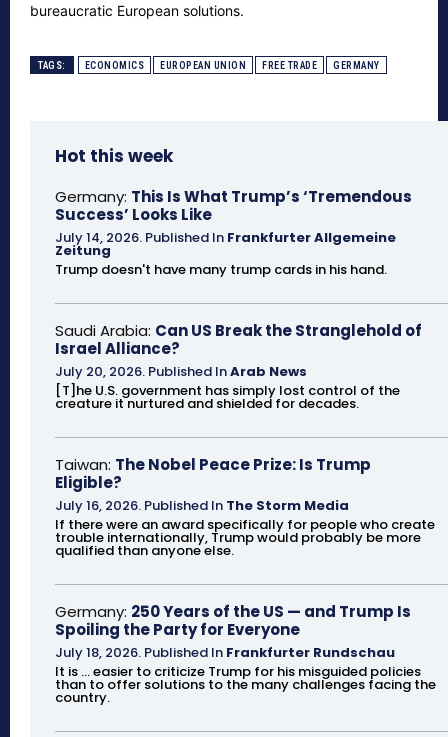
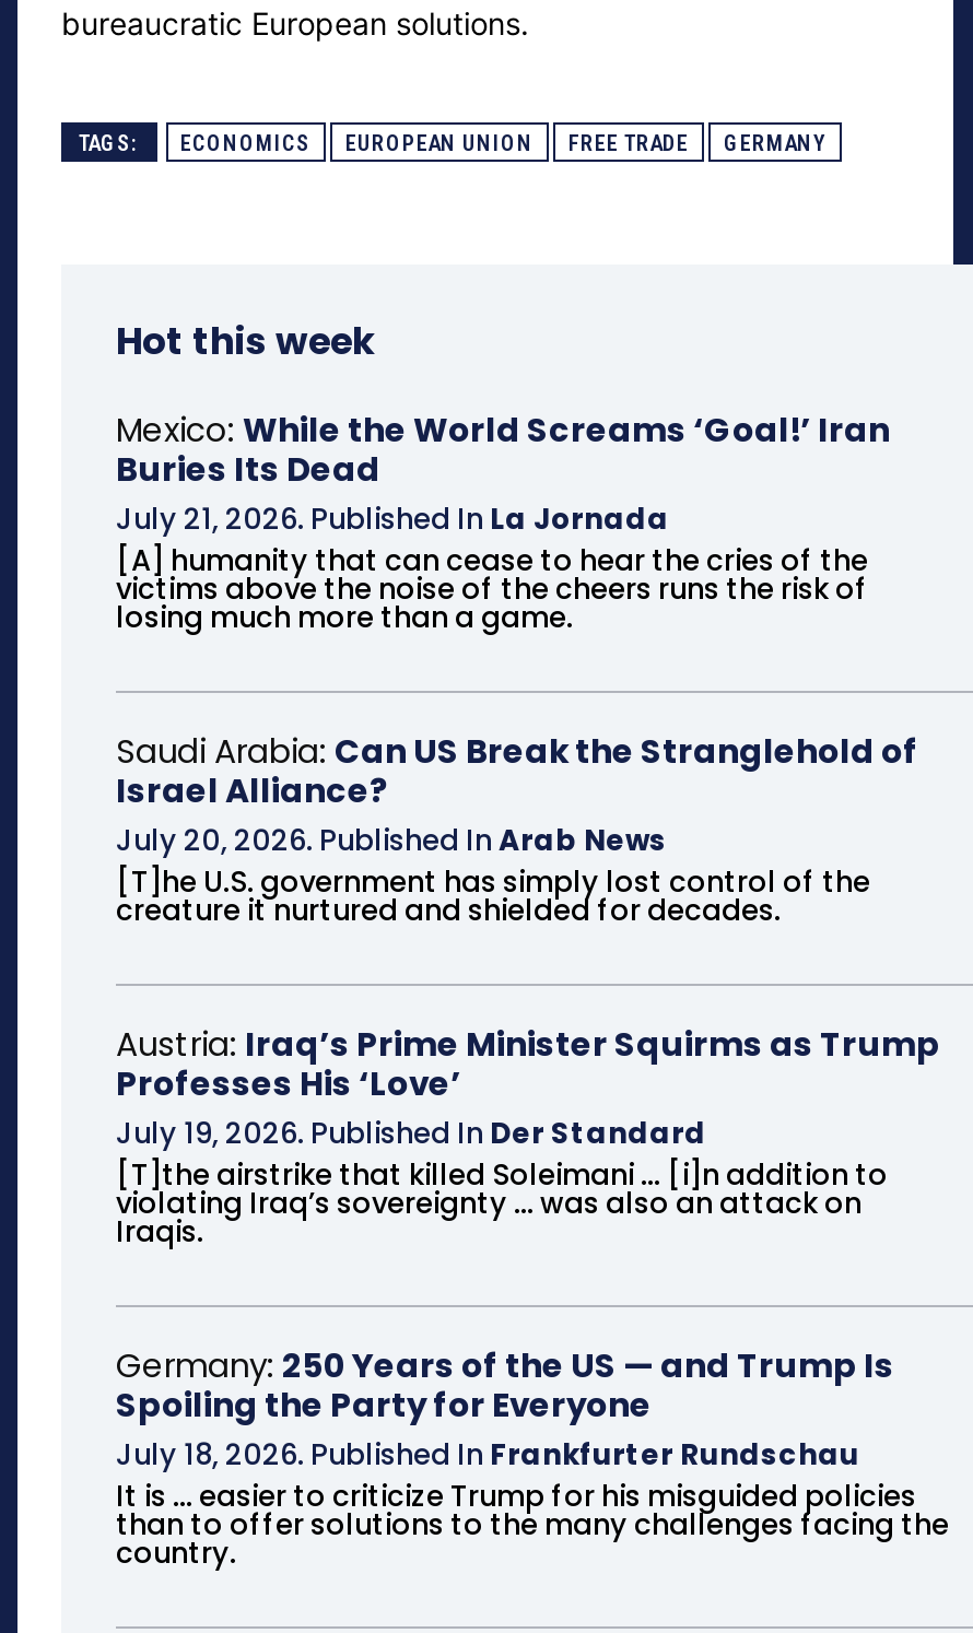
- Germany: This Is What Trump’s ‘Tremendous
- Success’ Looks Like
- July 14, 2026. Published In Frankfurter Allgemeine
- Zeitung
- Trump doesn't have many trump cards in his hand.
+ Mexico: While the World Screams ‘Goal!’ Iran
+ Buries Its Dead
+ July 21, 2026. Published In La Jornada
+ [A] humanity that can cease to hear the cries of the
+ victims above the noise of the cheers runs the risk of
+ losing much more than a game.

- Taiwan: The Nobel Peace Prize: Is Trump
- Eligible?
- July 16, 2026. Published In The Storm Media
- If there were an award specifically for people who create
- trouble internationally, Trump would probably be more
- qualified than anyone else.
+ Austria: Iraq’s Prime Minister Squirms as Trump
+ Professes His ‘Love’
+ July 19, 2026. Published In Der Standard
+ [T]the airstrike that killed Soleimani ... [i]n addition to
+ violating Iraq’s sovereignty ... was also an attack on
+ Iraqis.
